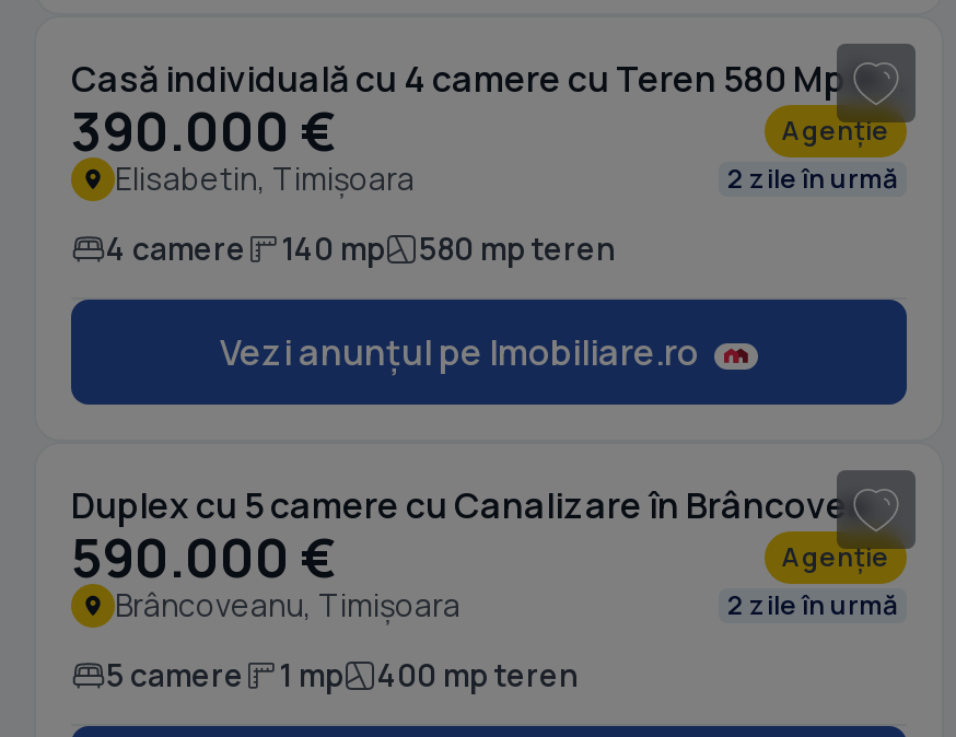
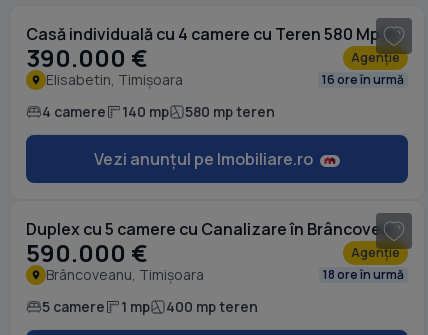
- 2 zile în urmă
+ 16 ore în urmă

- 2 zile în urmă
+ 18 ore în urmă
